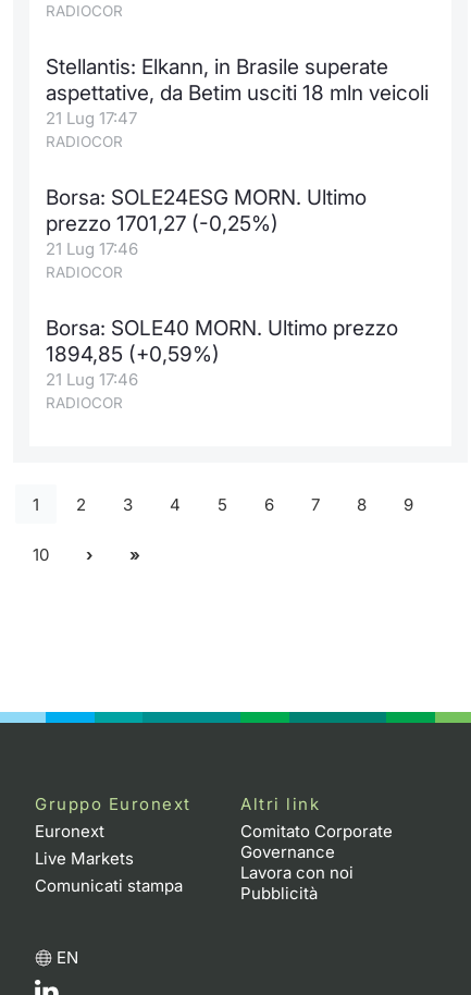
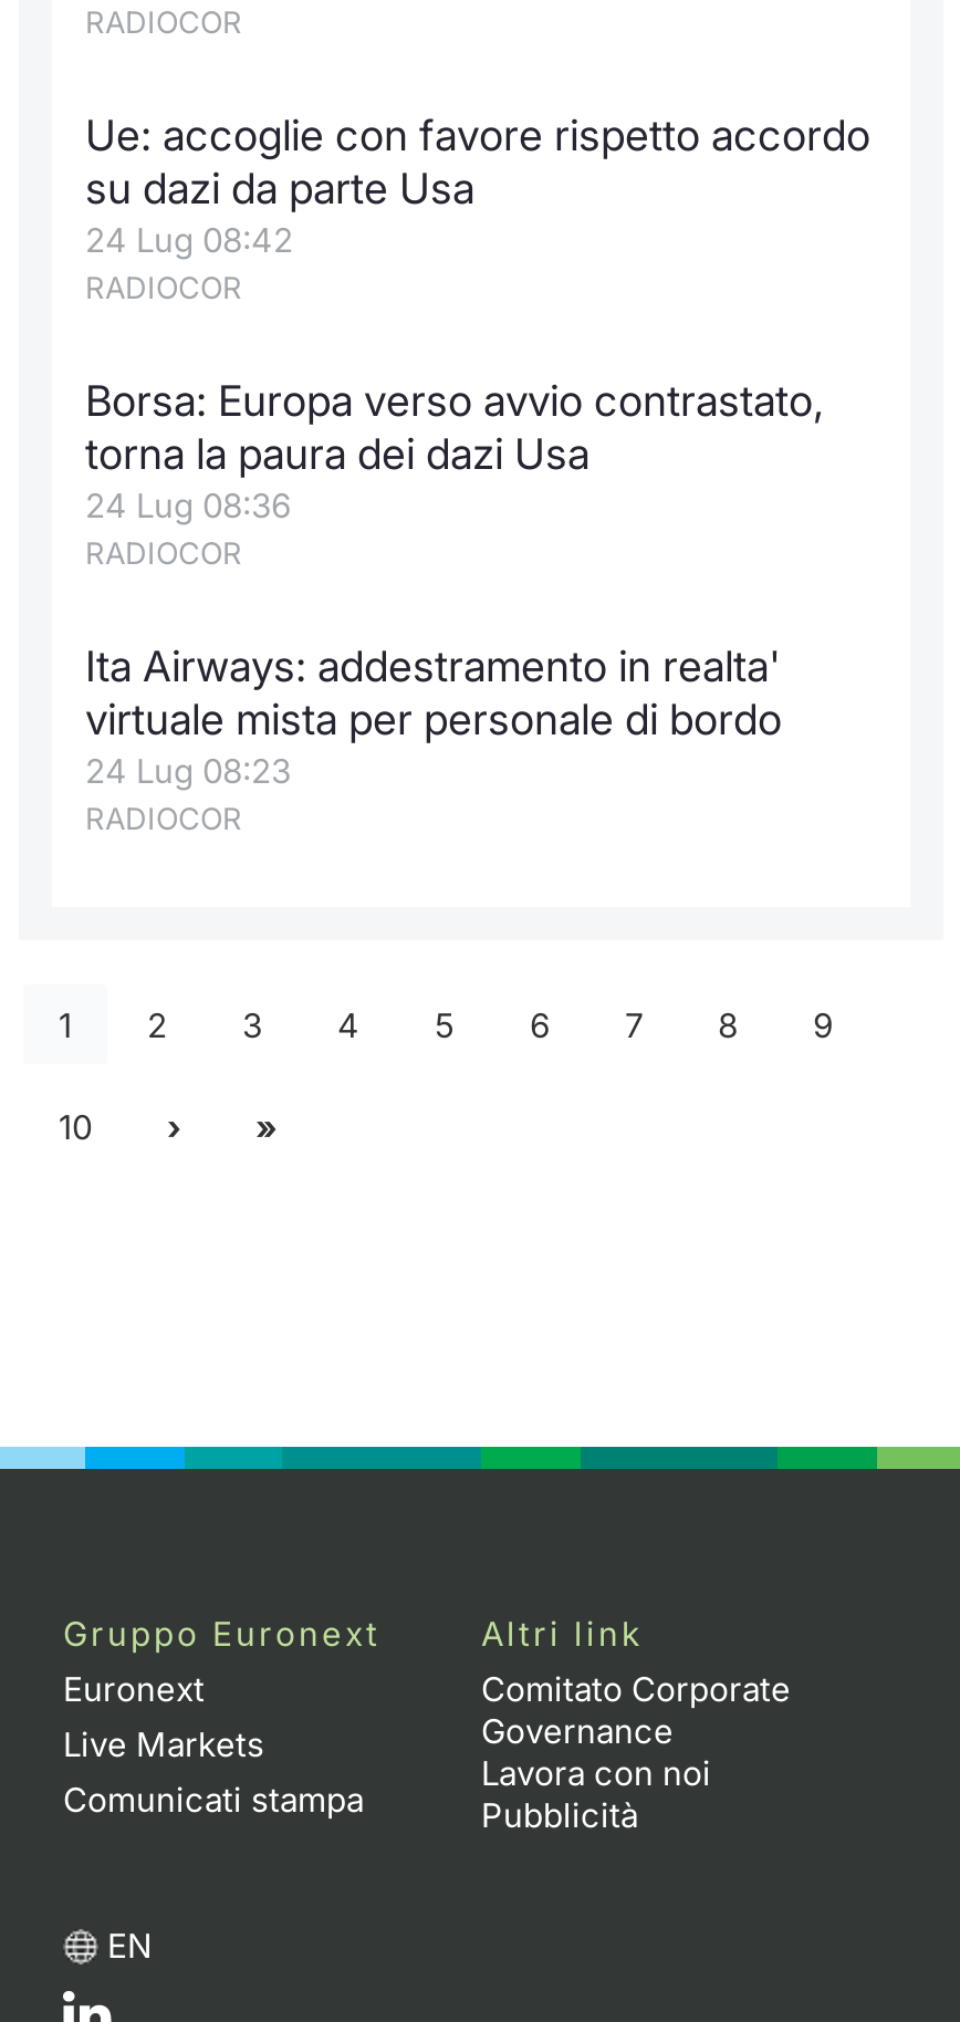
- Stellantis: Elkann, in Brasile superate
- aspettative, da Betim usciti 18 mln veicoli
- 21 Lug 17:47
+ Ue: accoglie con favore rispetto accordo
+ su dazi da parte Usa
+ 24 Lug 08:42

- Borsa: SOLE24ESG MORN. Ultimo
- prezzo 1701,27 (-0,25%)
- 21 Lug 17:46
+ Borsa: Europa verso avvio contrastato,
+ torna la paura dei dazi Usa
+ 24 Lug 08:36

- Borsa: SOLE40 MORN. Ultimo prezzo
- 1894,85 (+0,59%)
- 21 Lug 17:46
+ Ita Airways: addestramento in realta'
+ virtuale mista per personale di bordo
+ 24 Lug 08:23
